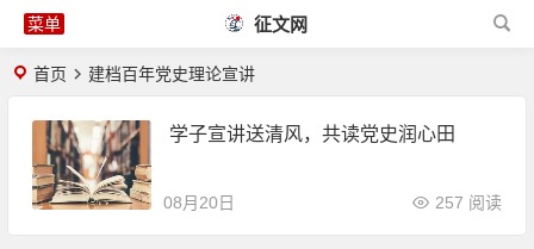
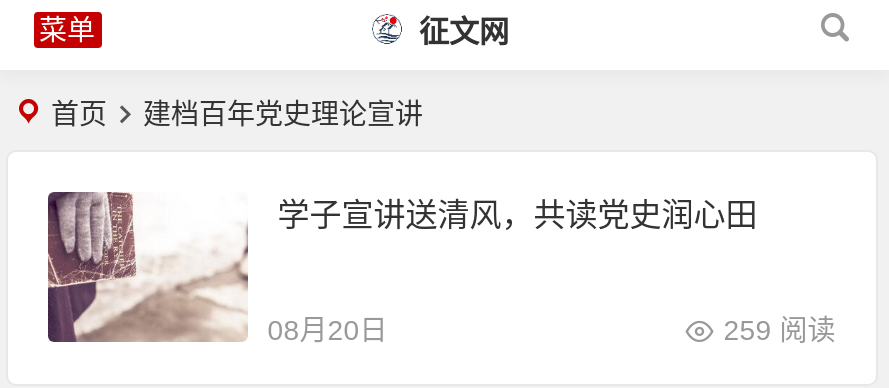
- [image]
+ [image]

- 257 阅读
+ 259 阅读
